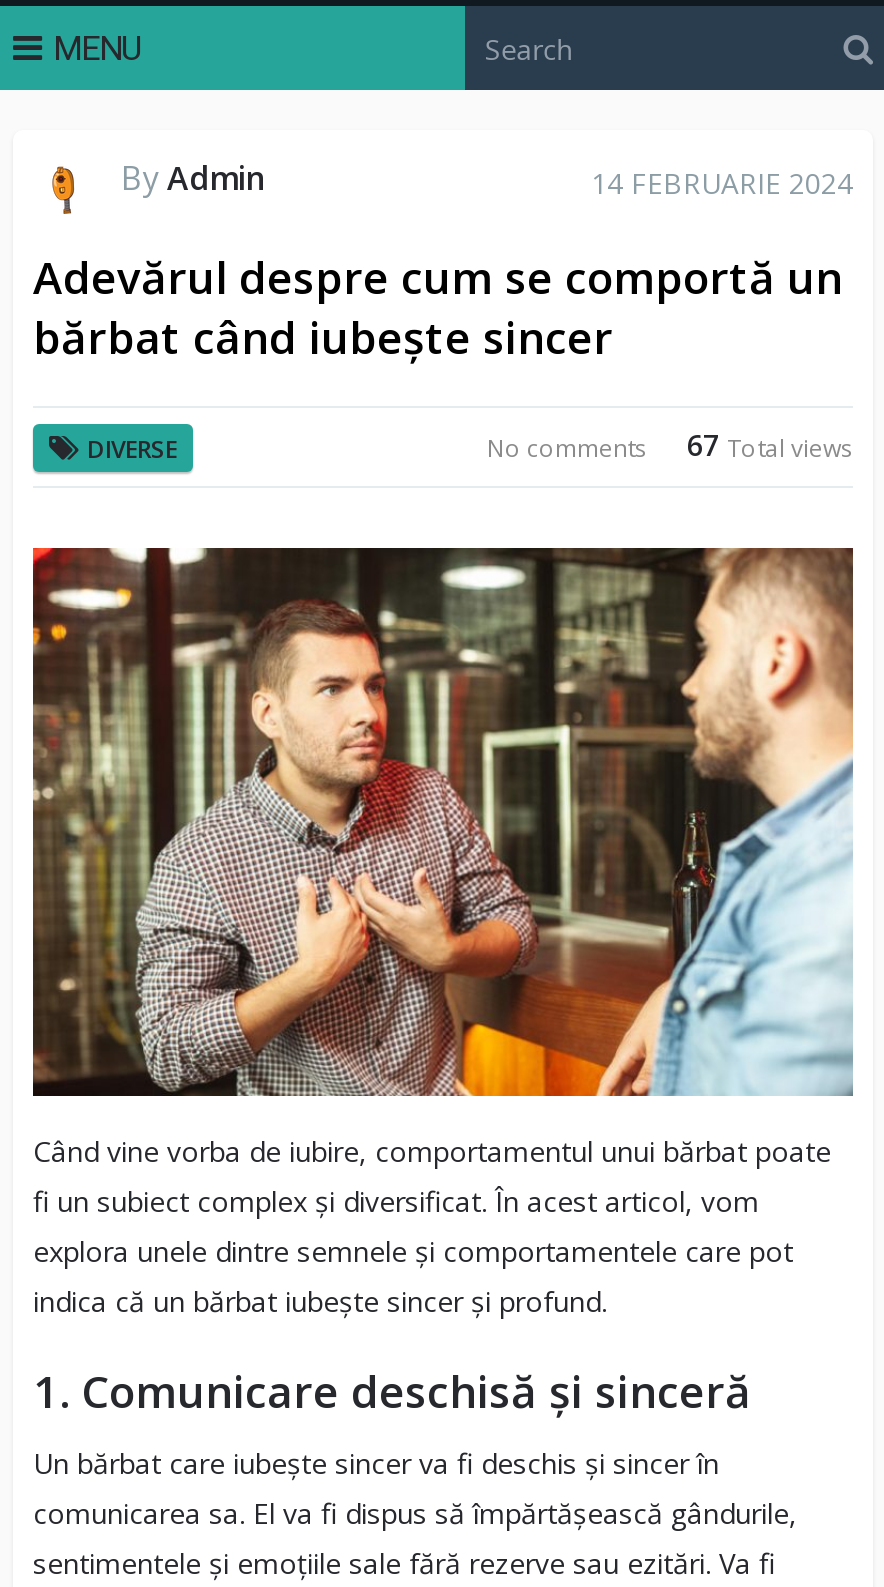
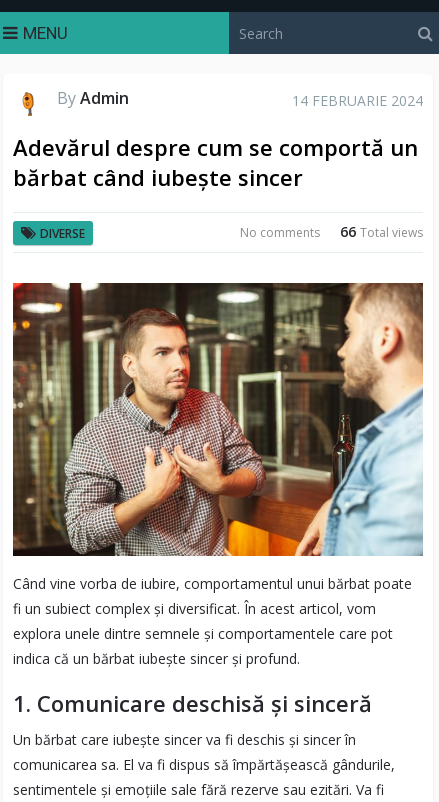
- No comments 67 Total views
+ No comments 66 Total views
